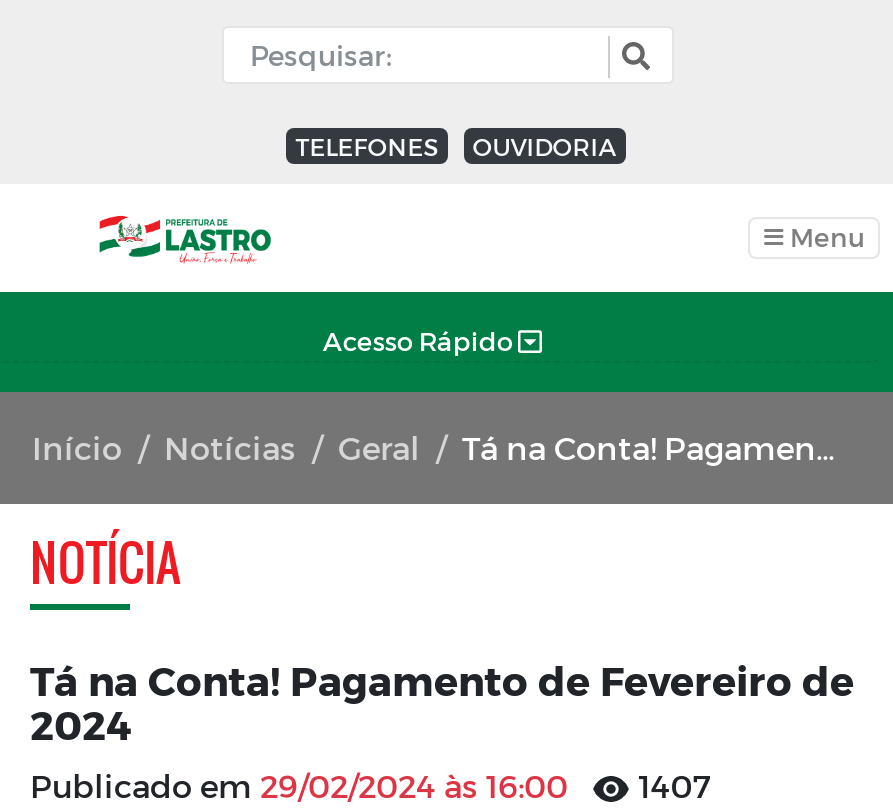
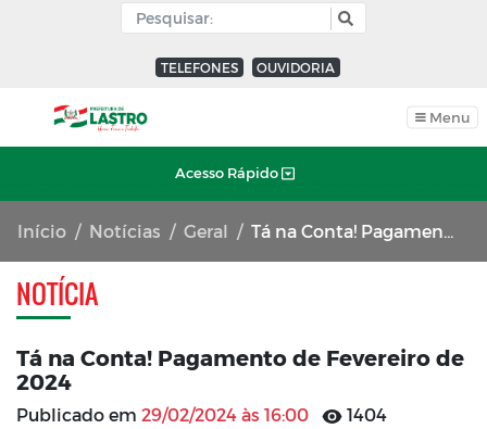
- Publicado em 29/02/2024 às 16:00 1407
+ Publicado em 29/02/2024 às 16:00 1404
